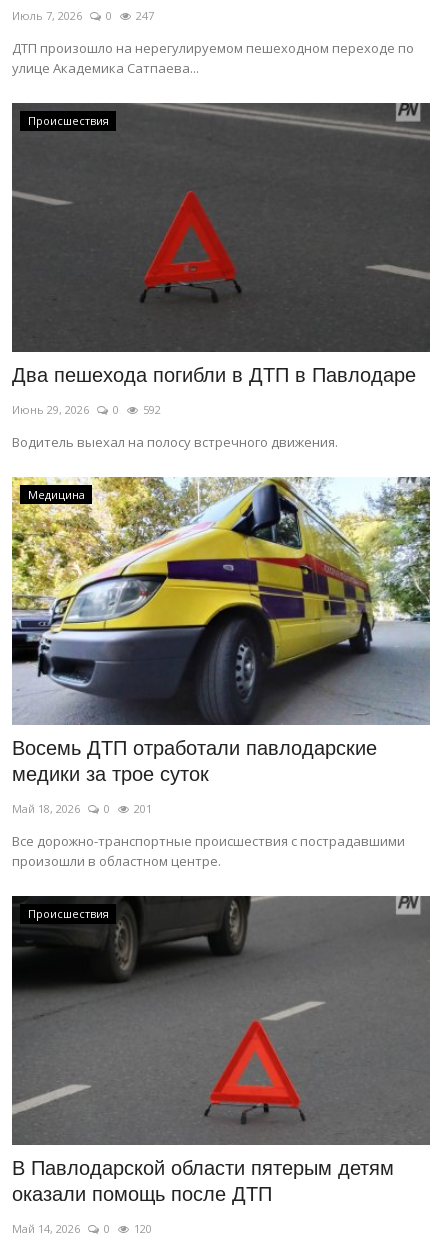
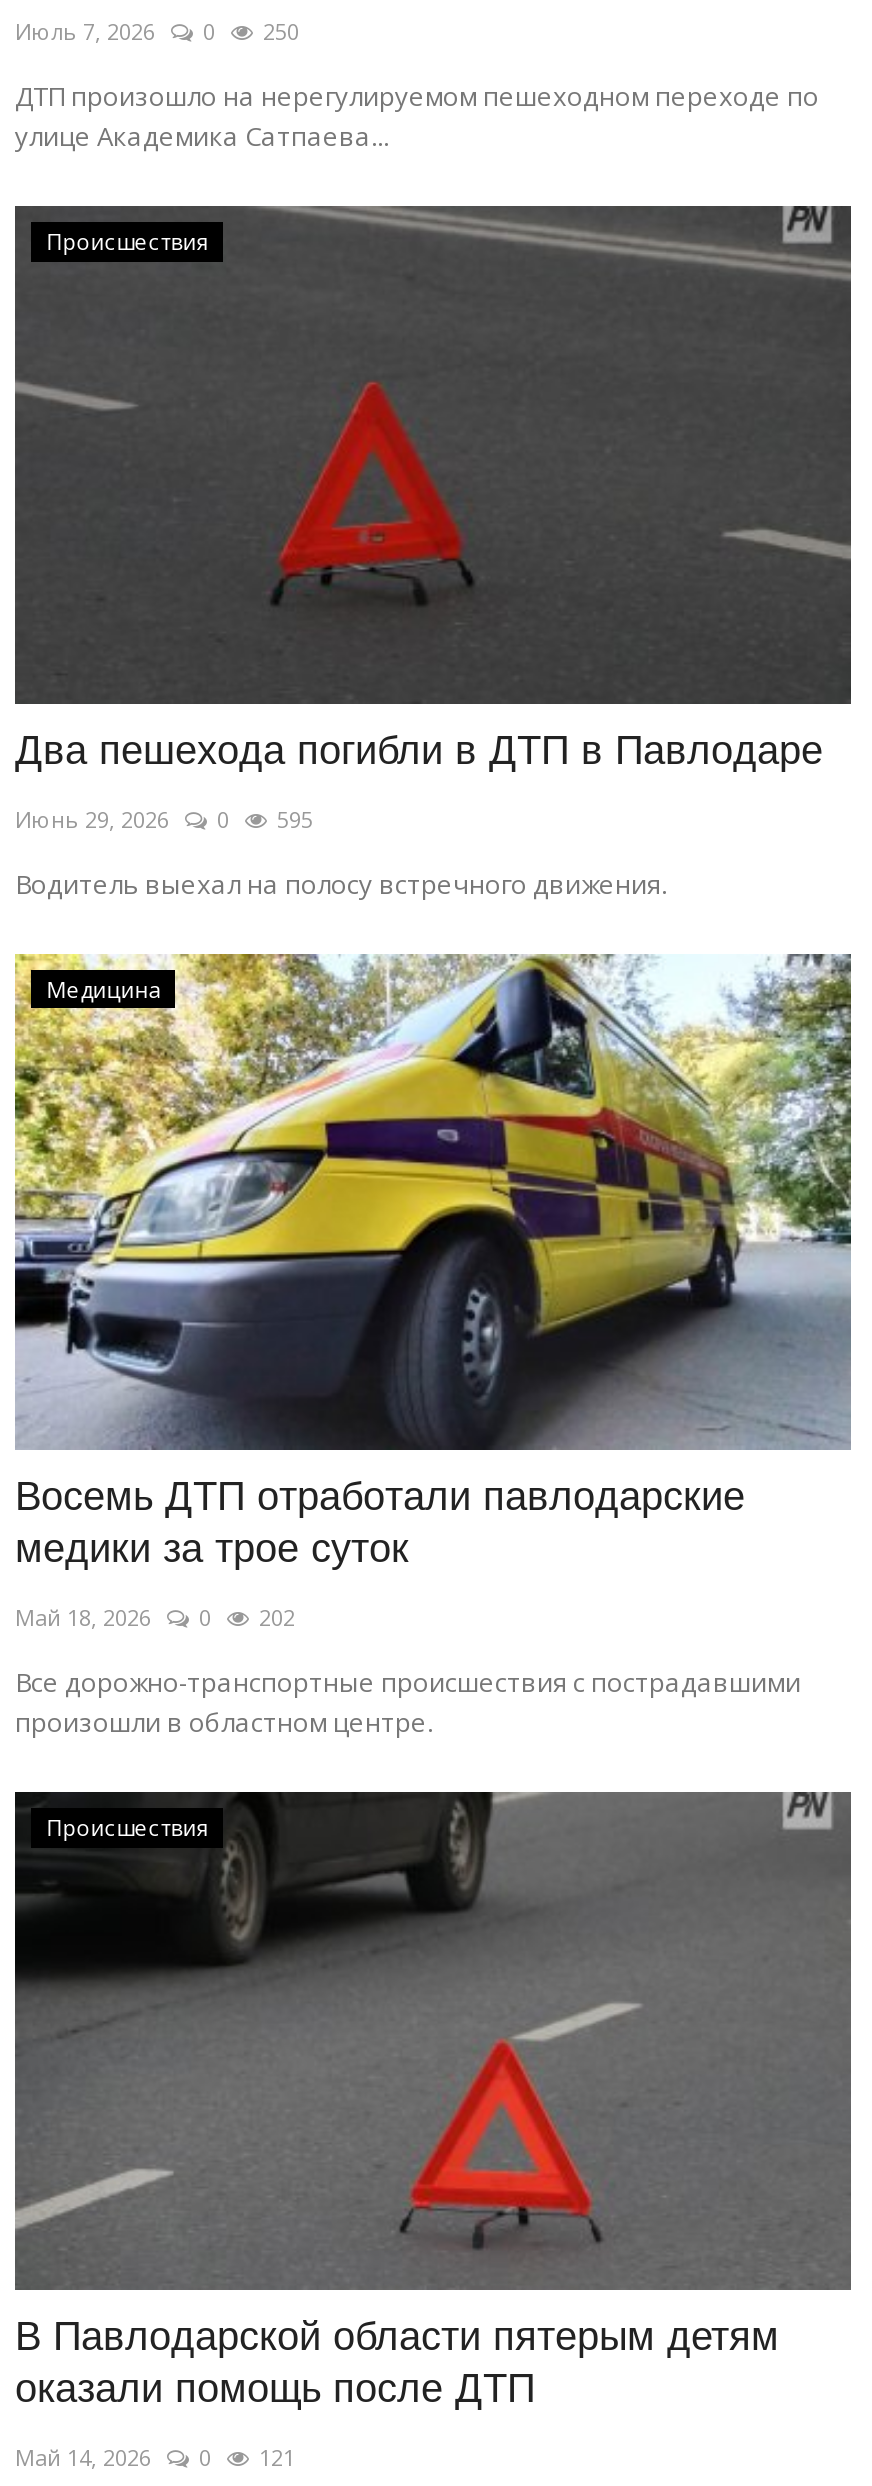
- Июль 7, 2026 0 247
+ Июль 7, 2026 0 250

- Июнь 29, 2026 0 592
+ Июнь 29, 2026 0 595

- Май 18, 2026 0 201
+ Май 18, 2026 0 202

- Май 14, 2026 0 120
+ Май 14, 2026 0 121
